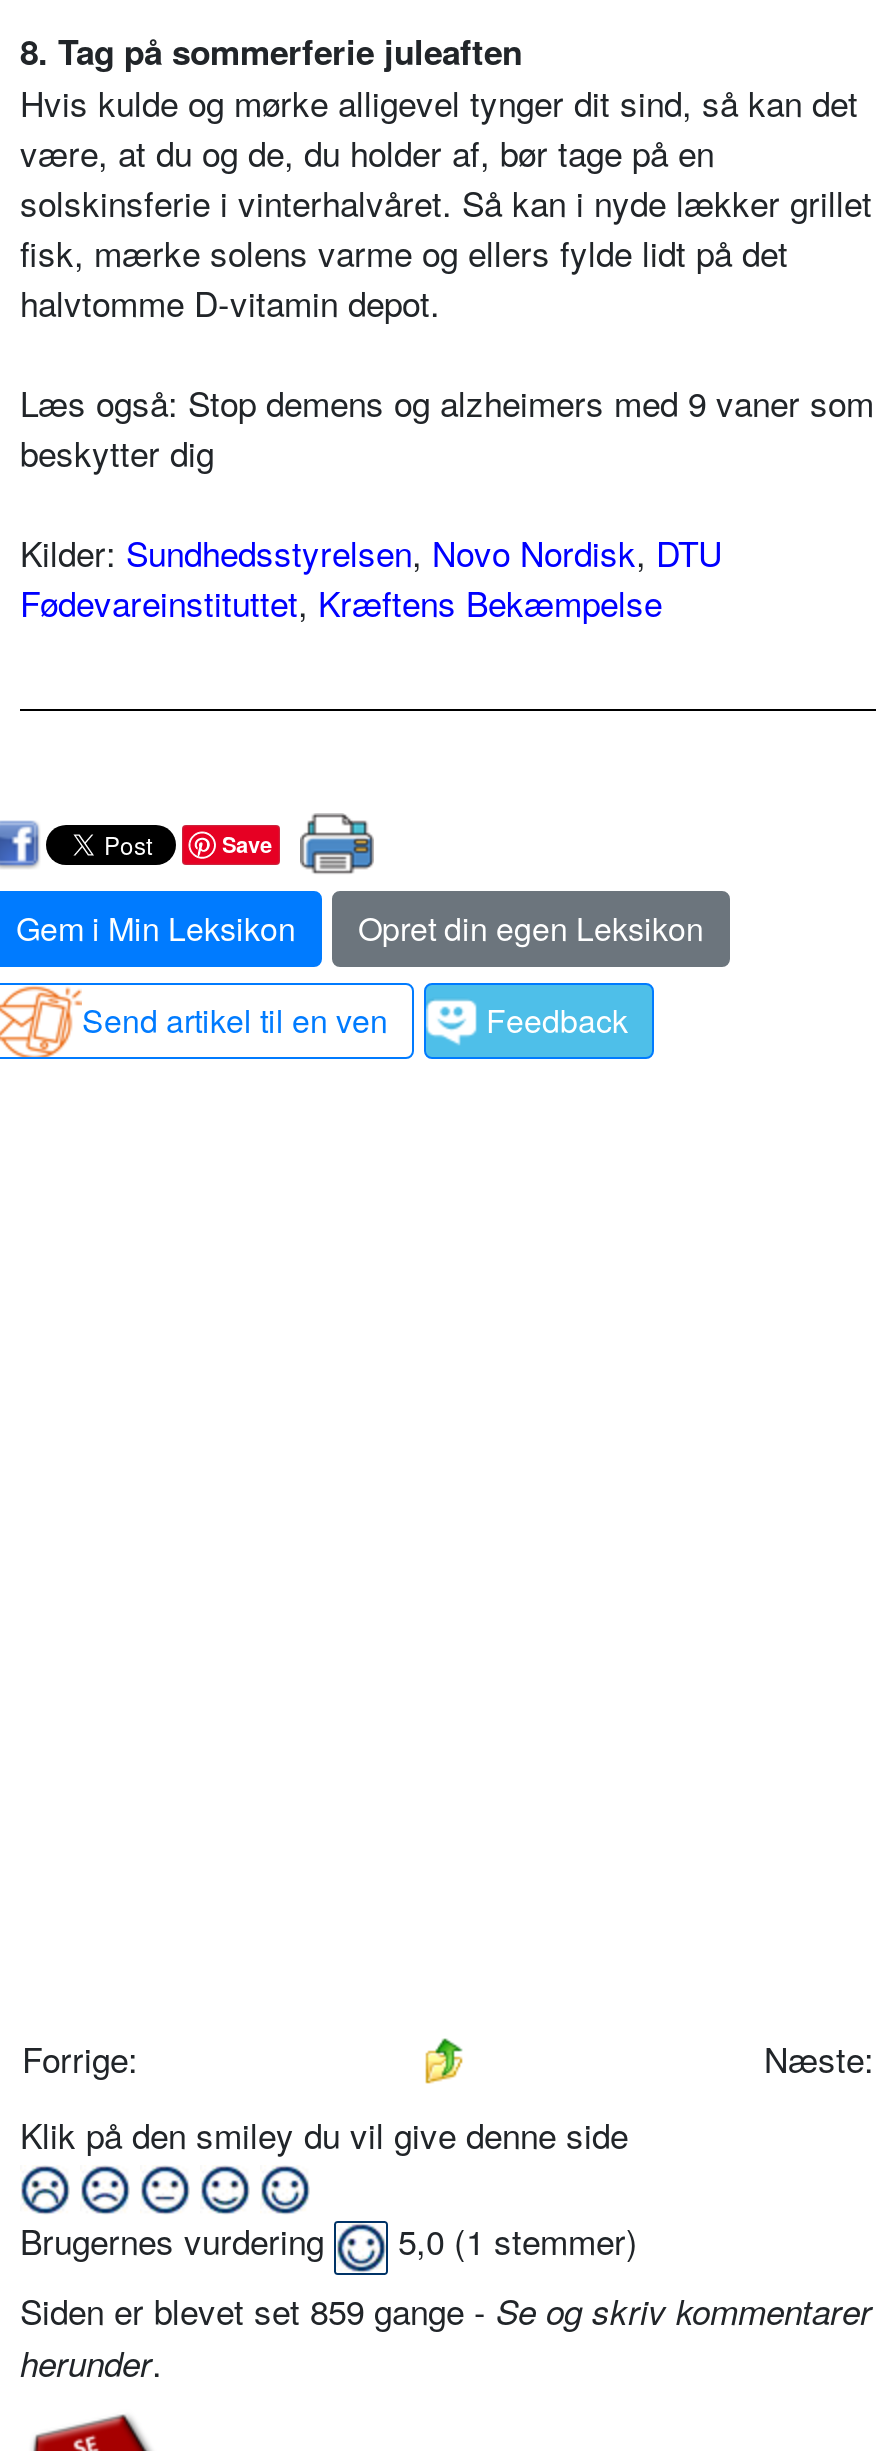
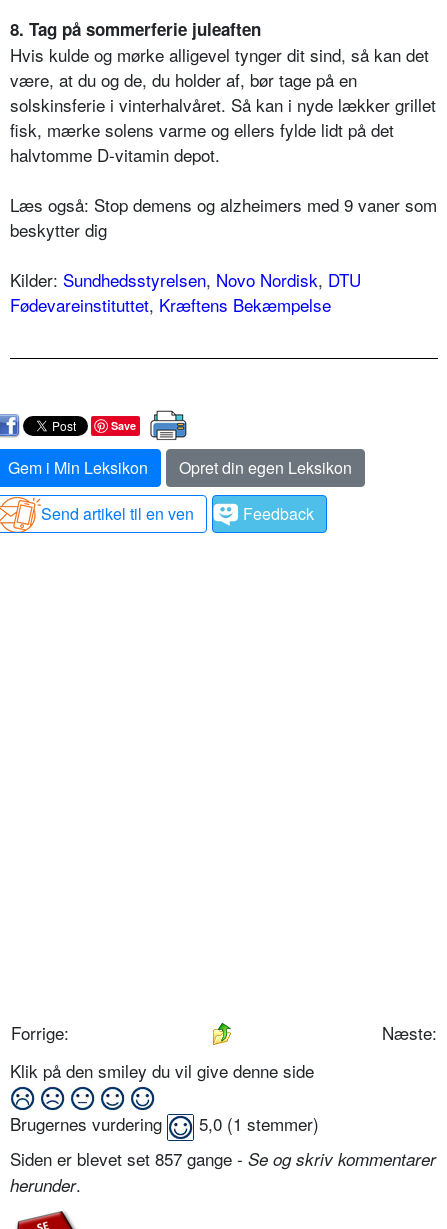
- Siden er blevet set 859 gange - Se og skriv kommentarer
+ Siden er blevet set 857 gange - Se og skriv kommentarer
